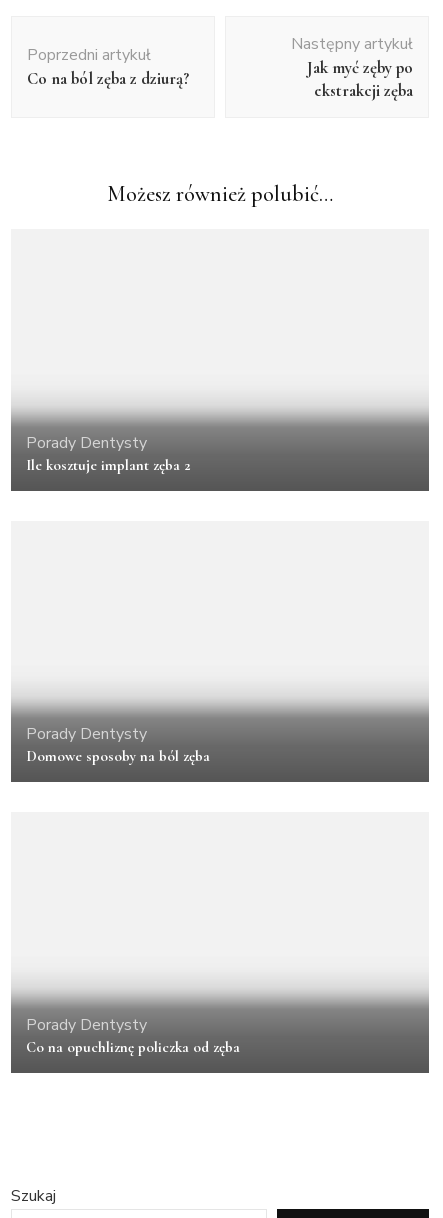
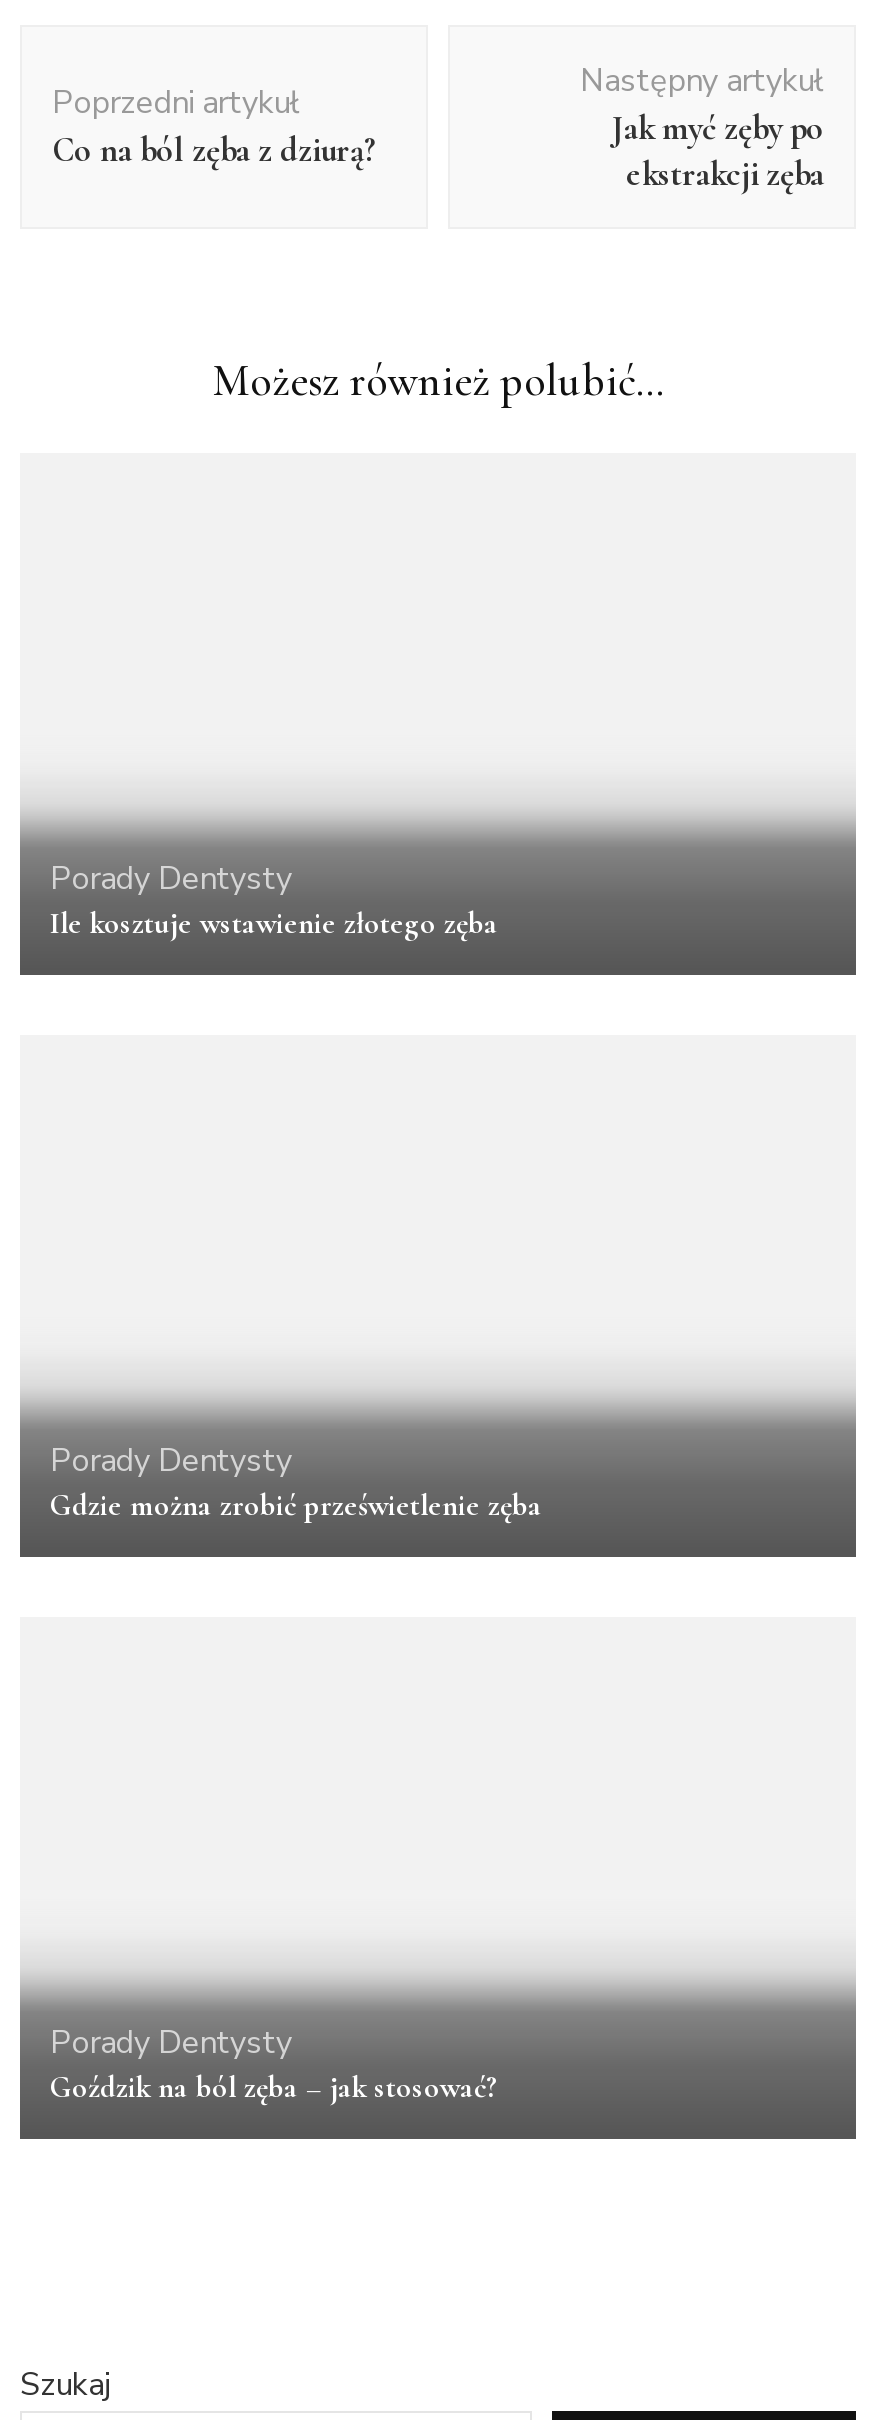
- Ile kosztuje implant zęba 2
+ Ile kosztuje wstawienie złotego zęba

- Domowe sposoby na ból zęba
+ Gdzie można zrobić prześwietlenie zęba

- Co na opuchliznę policzka od zęba
+ Goździk na ból zęba – jak stosować?
